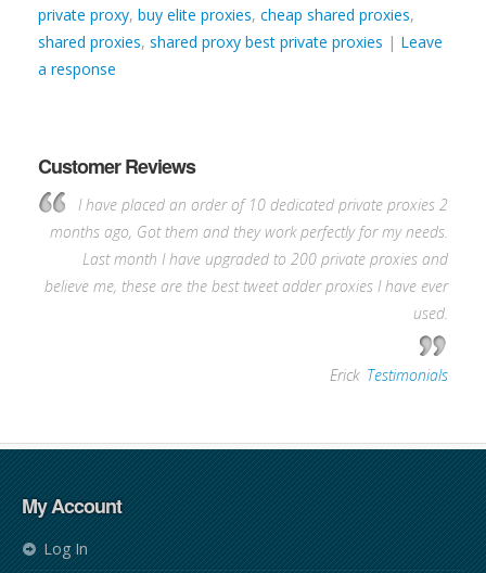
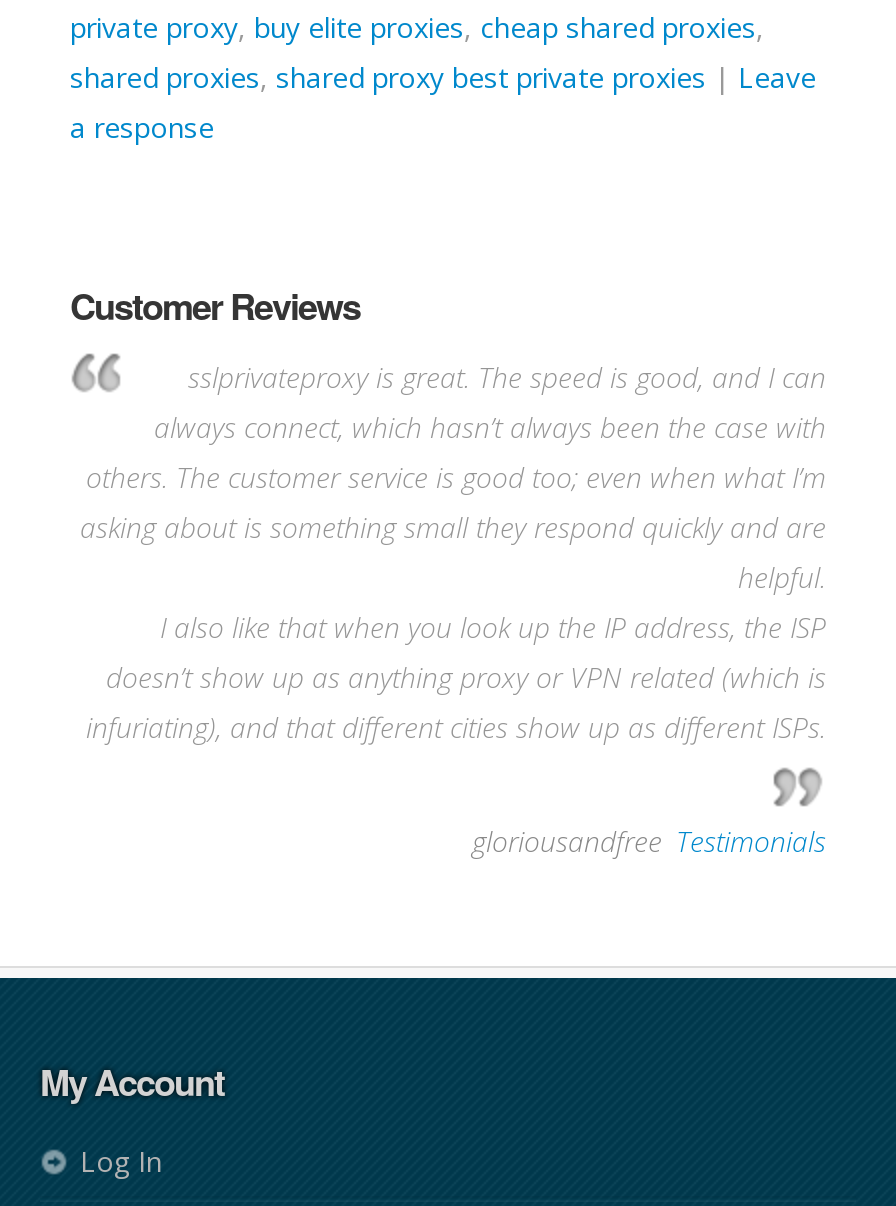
- I have placed an order of 10 dedicated private proxies 2
- months ago, Got them and they work perfectly for my needs.
- Last month I have upgraded to 200 private proxies and
- believe me, these are the best tweet adder proxies I have ever
- used.
+ sslprivateproxy is great. The speed is good, and I can
+ always connect, which hasn’t always been the case with
+ others. The customer service is good too; even when what I’m
+ asking about is something small they respond quickly and are
+ helpful.
+ I also like that when you look up the IP address, the ISP
+ doesn’t show up as anything proxy or VPN related (which is
+ infuriating), and that different cities show up as different ISPs.

- — Erick, Testimonials
+ — gloriousandfree, Testimonials
